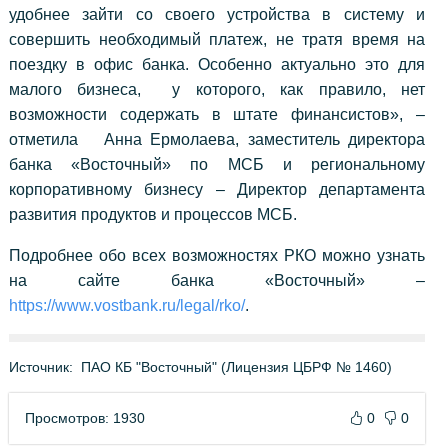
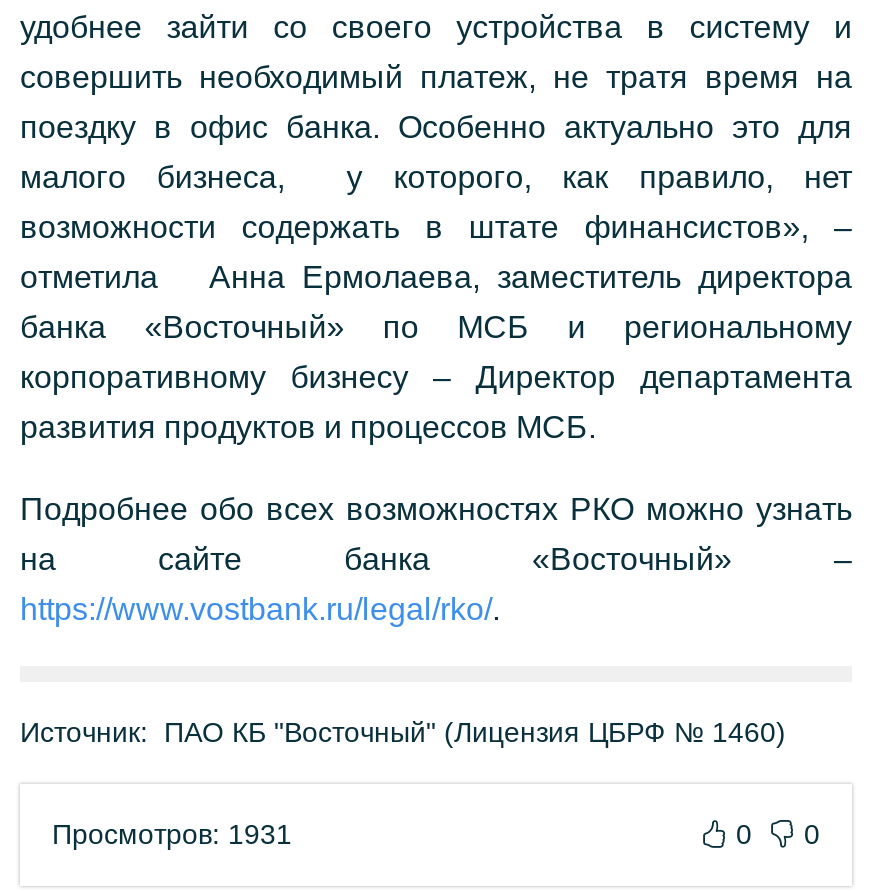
- Просмотров: 1930
+ Просмотров: 1931
